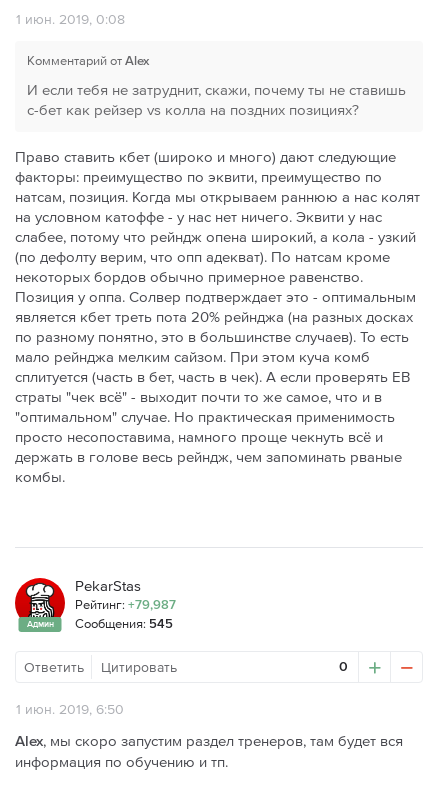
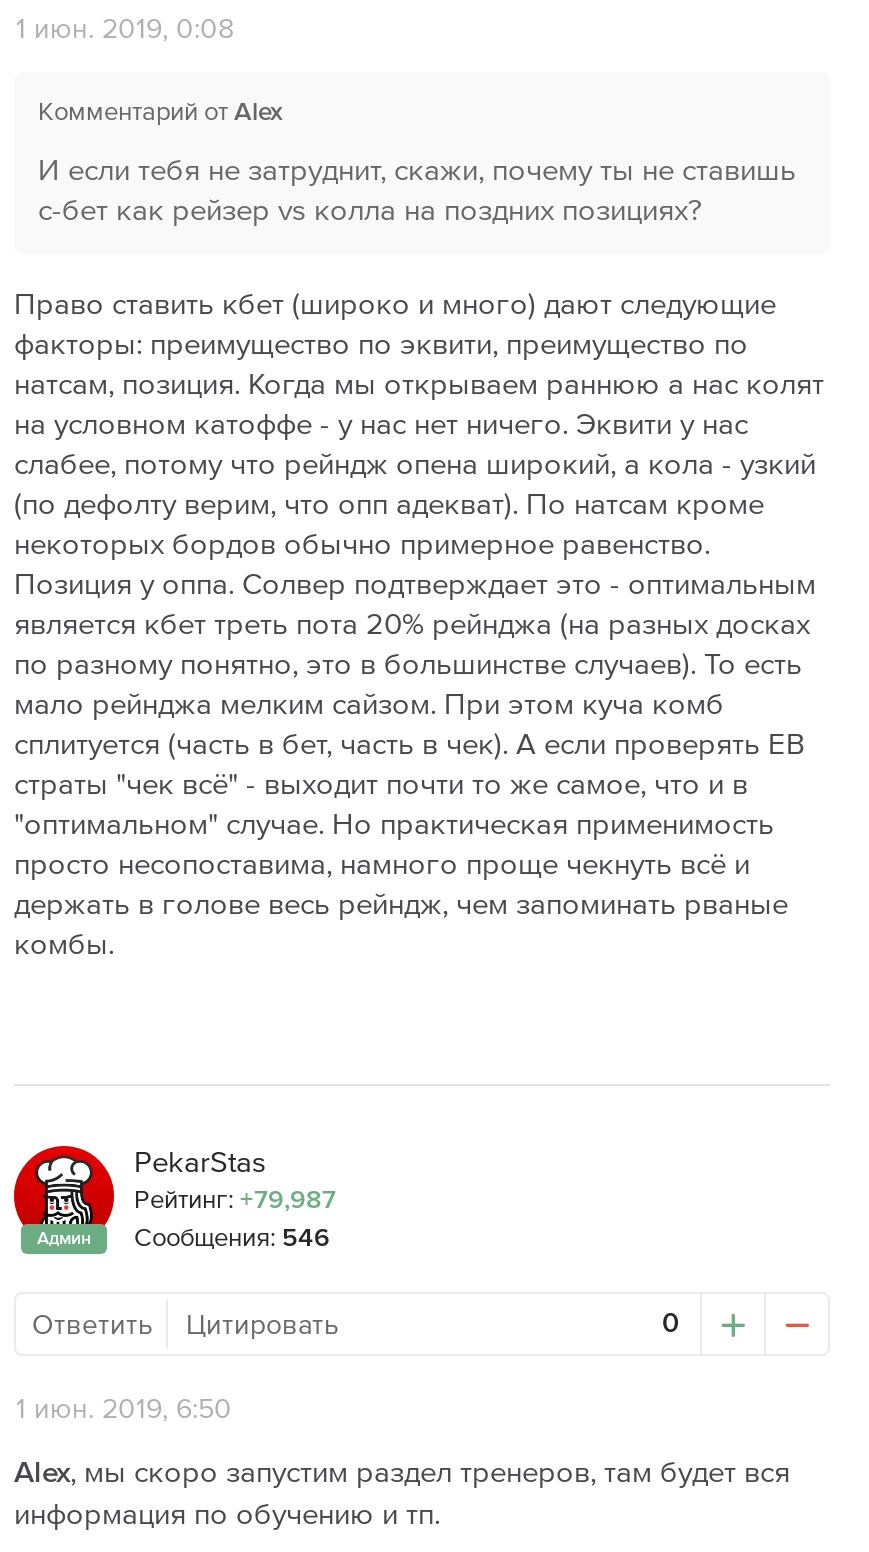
- Сообщения: 545
+ Сообщения: 546
